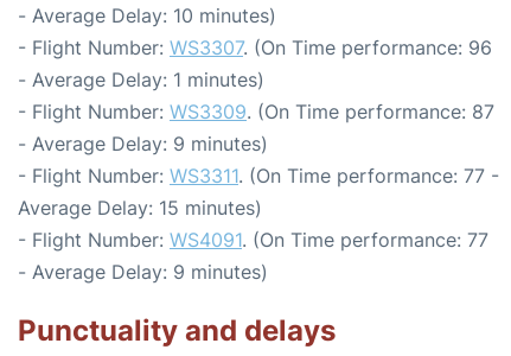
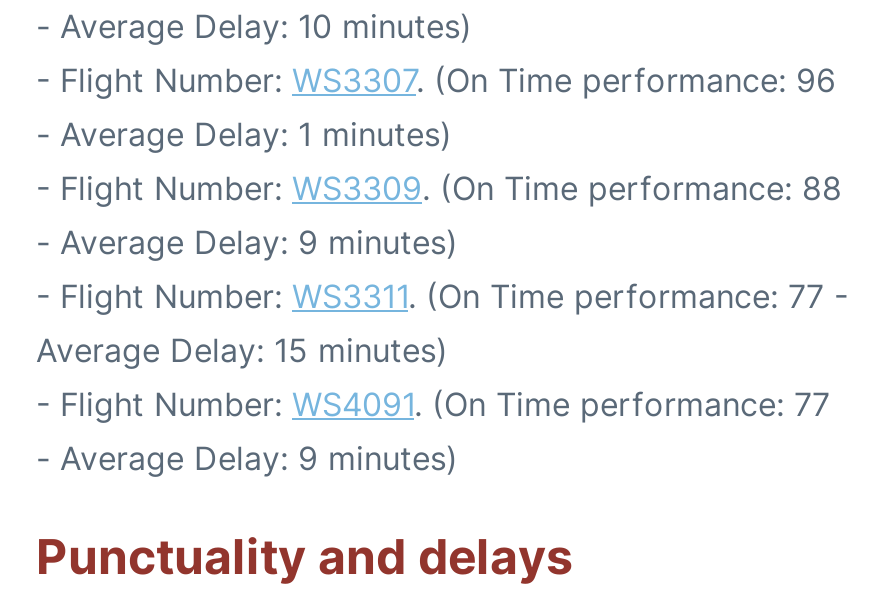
- - Flight Number: WS3309. (On Time performance: 87
+ - Flight Number: WS3309. (On Time performance: 88
